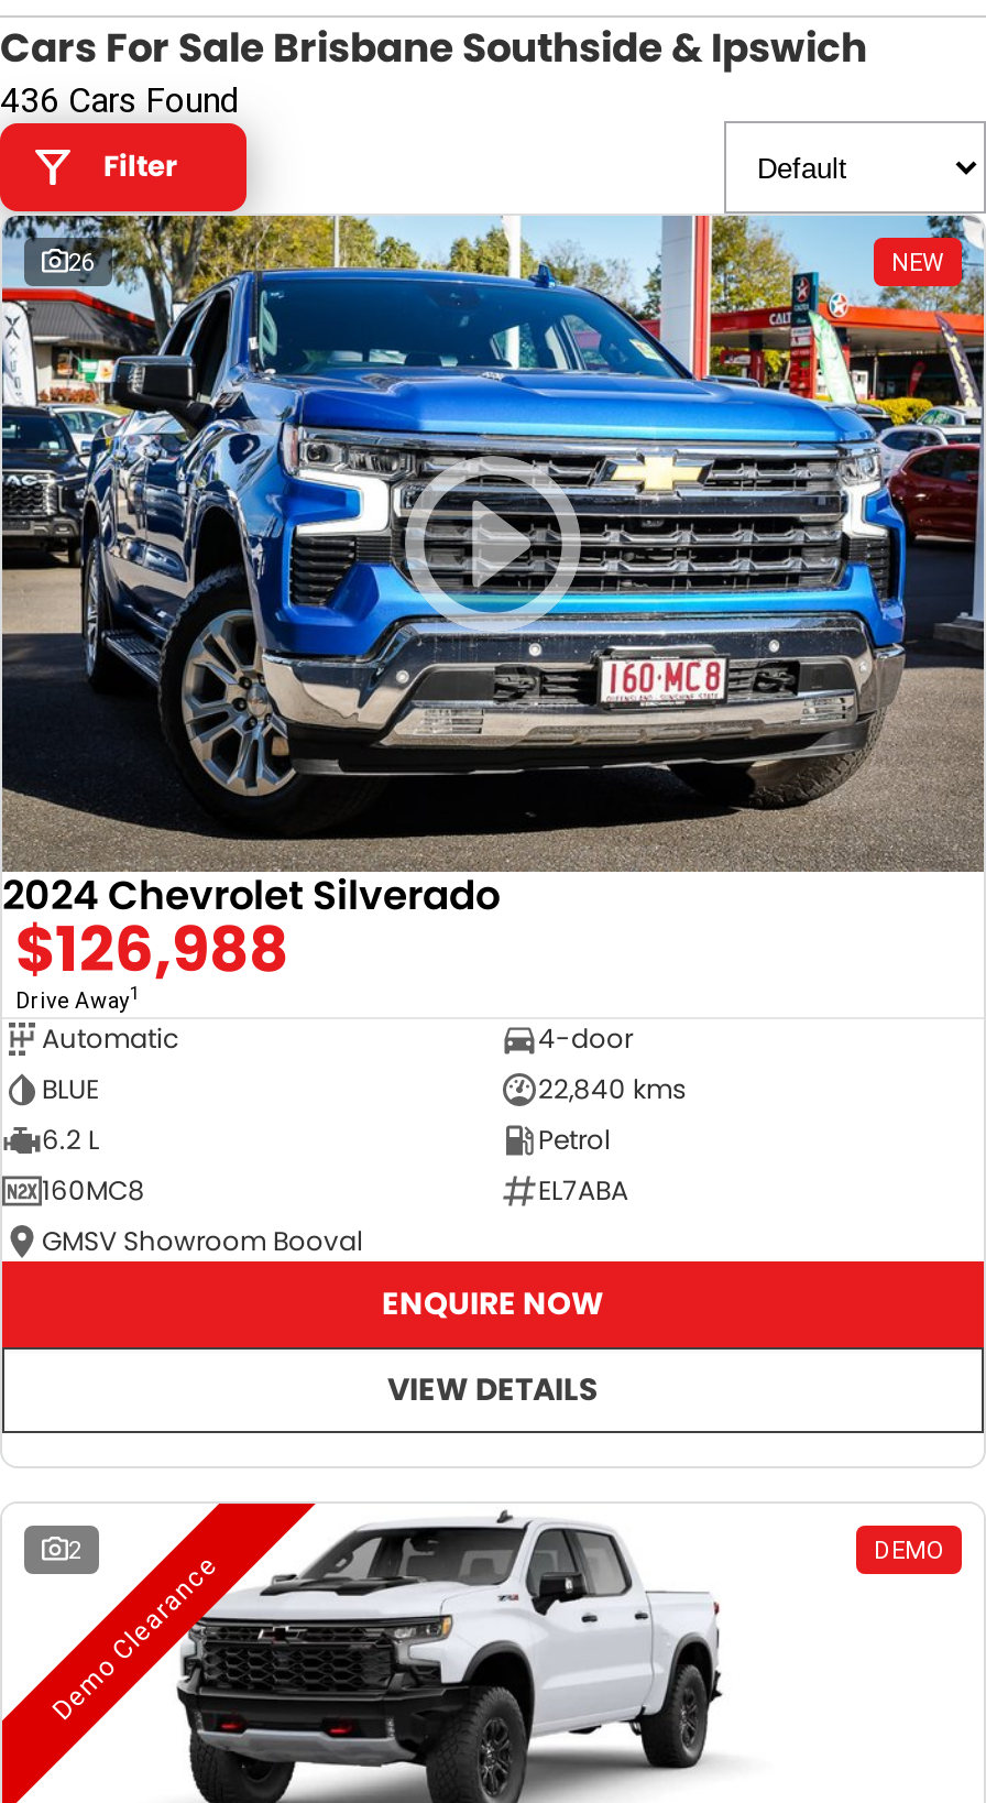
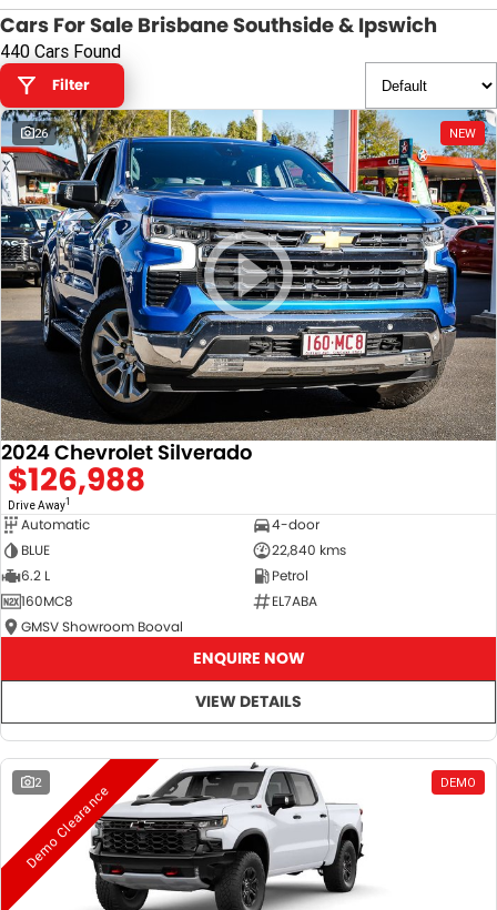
- 436 Cars Found
+ 440 Cars Found
